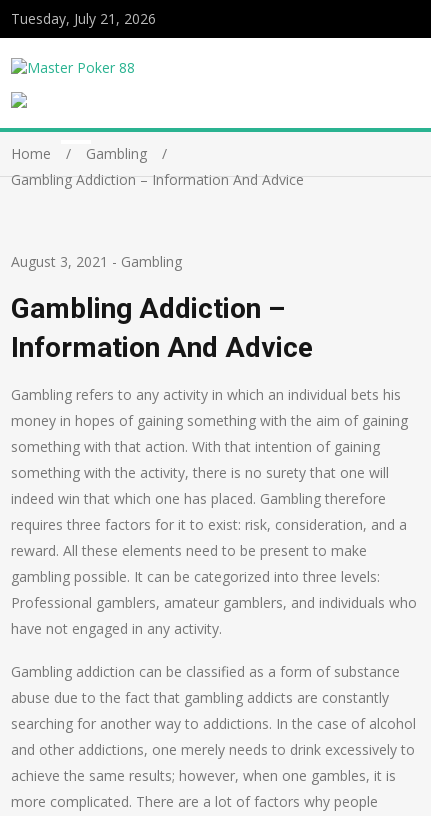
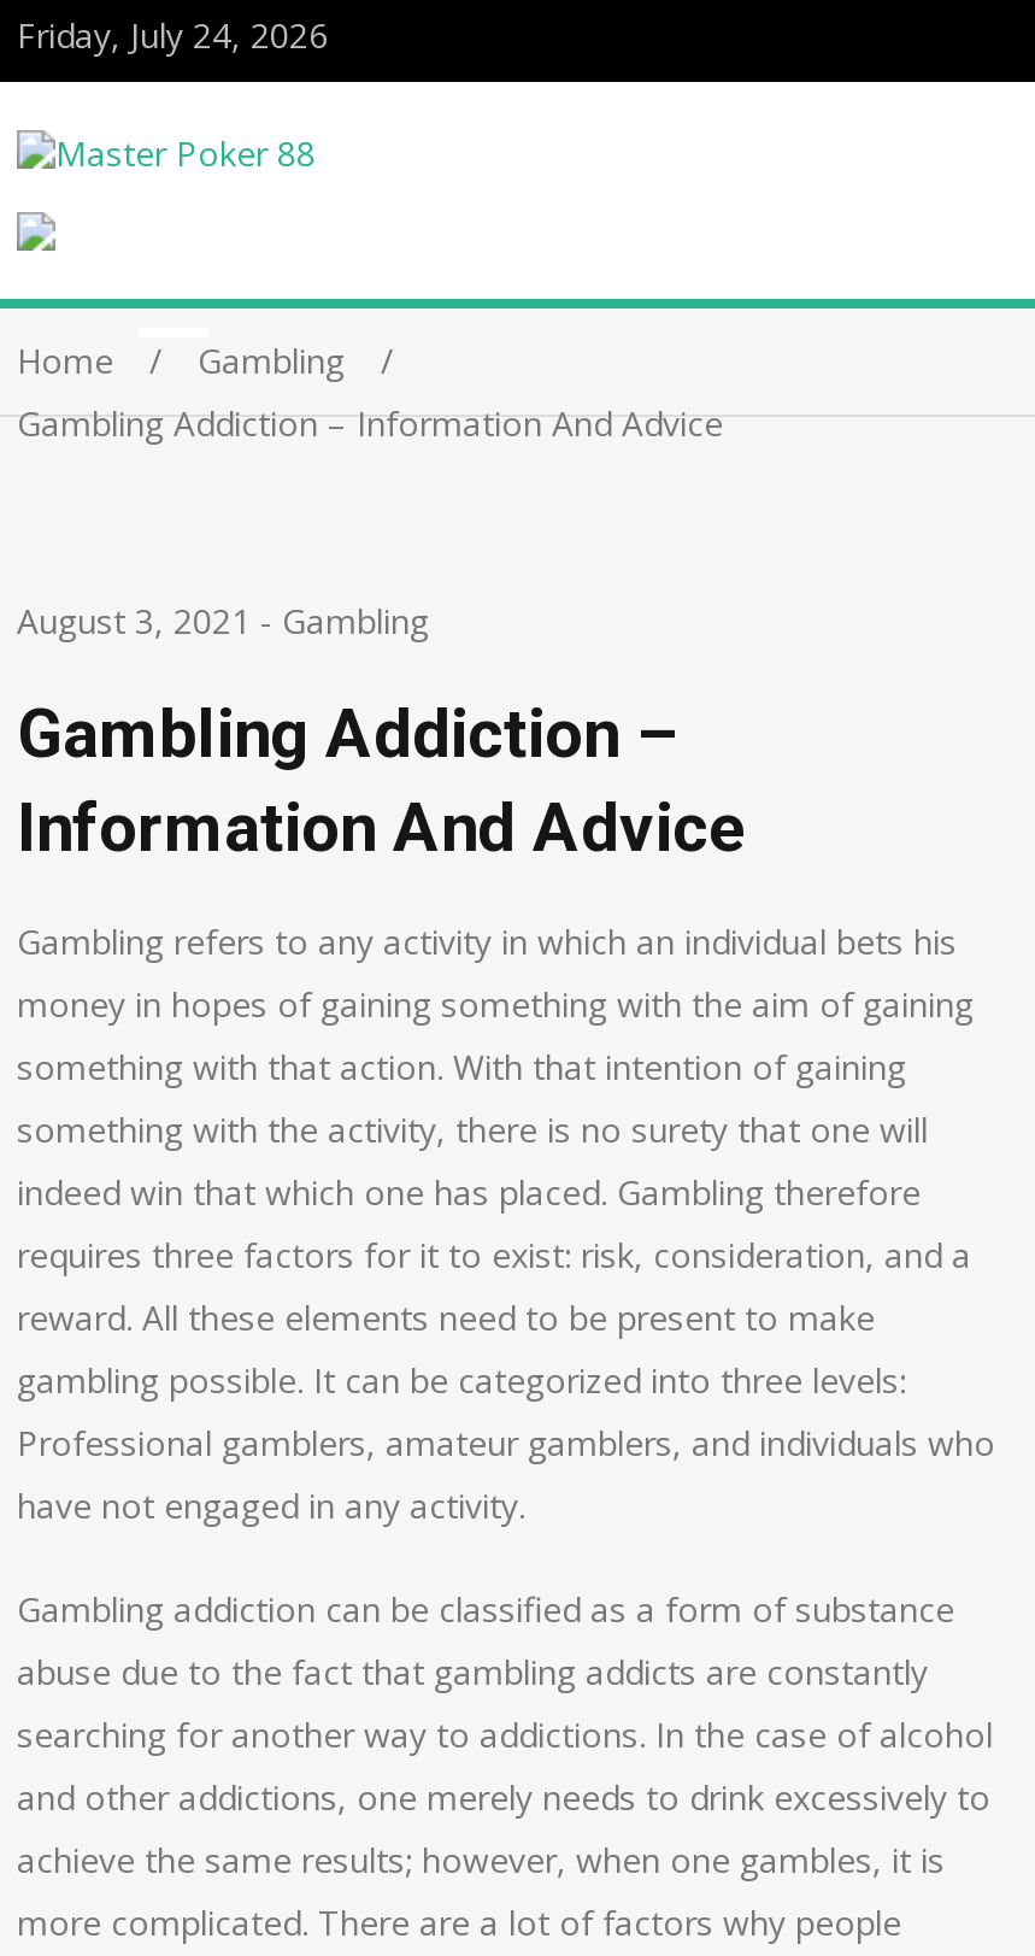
- Tuesday, July 21, 2026
+ Friday, July 24, 2026
